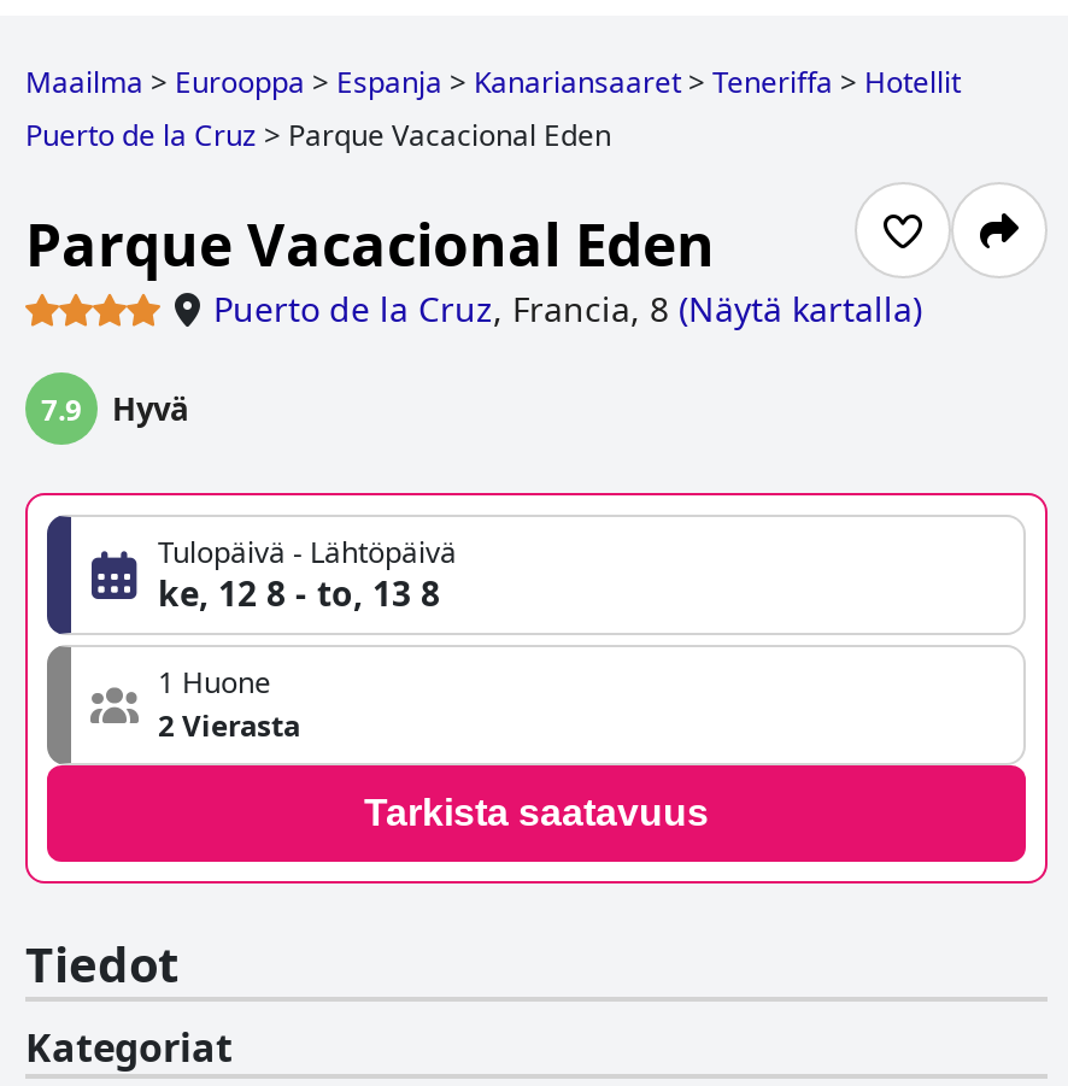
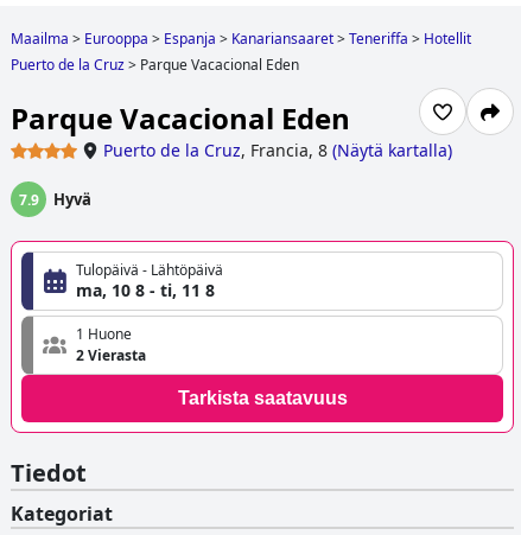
- ke, 12 8 - to, 13 8
+ ma, 10 8 - ti, 11 8
